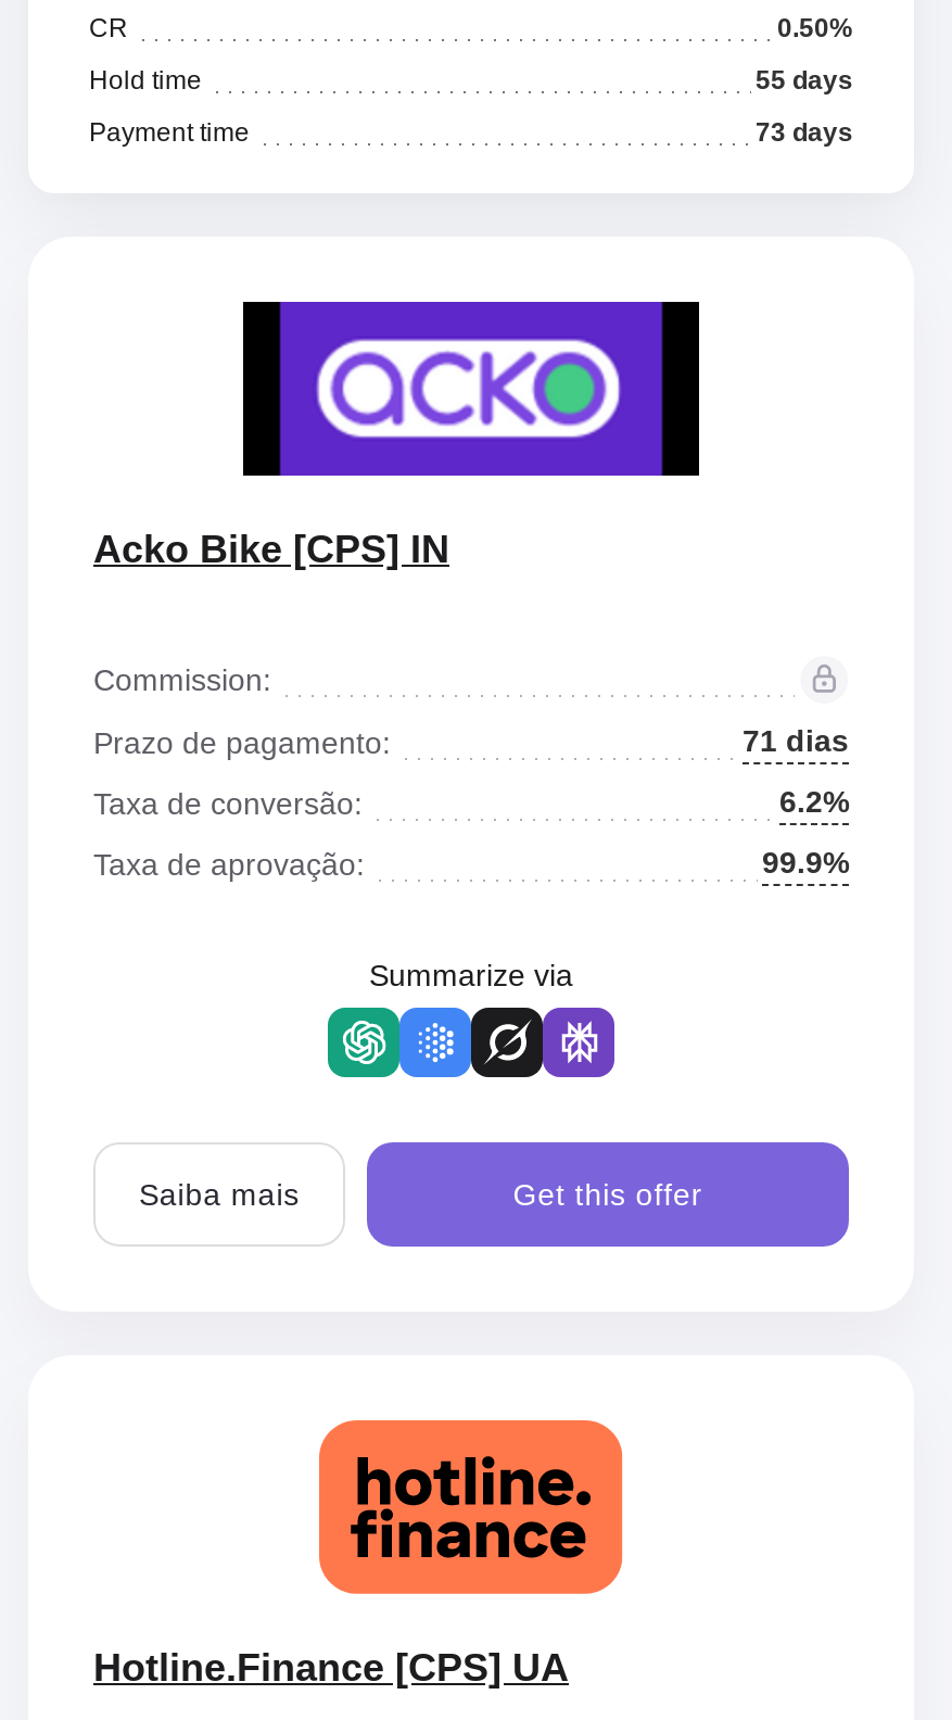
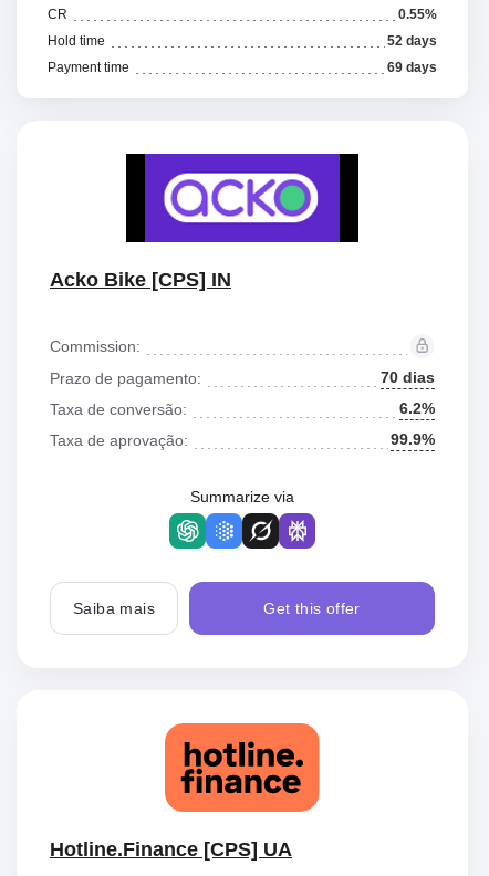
- 0.50%
+ 0.55%

- 55 days
+ 52 days

- 73 days
+ 69 days

- 71 dias
+ 70 dias
